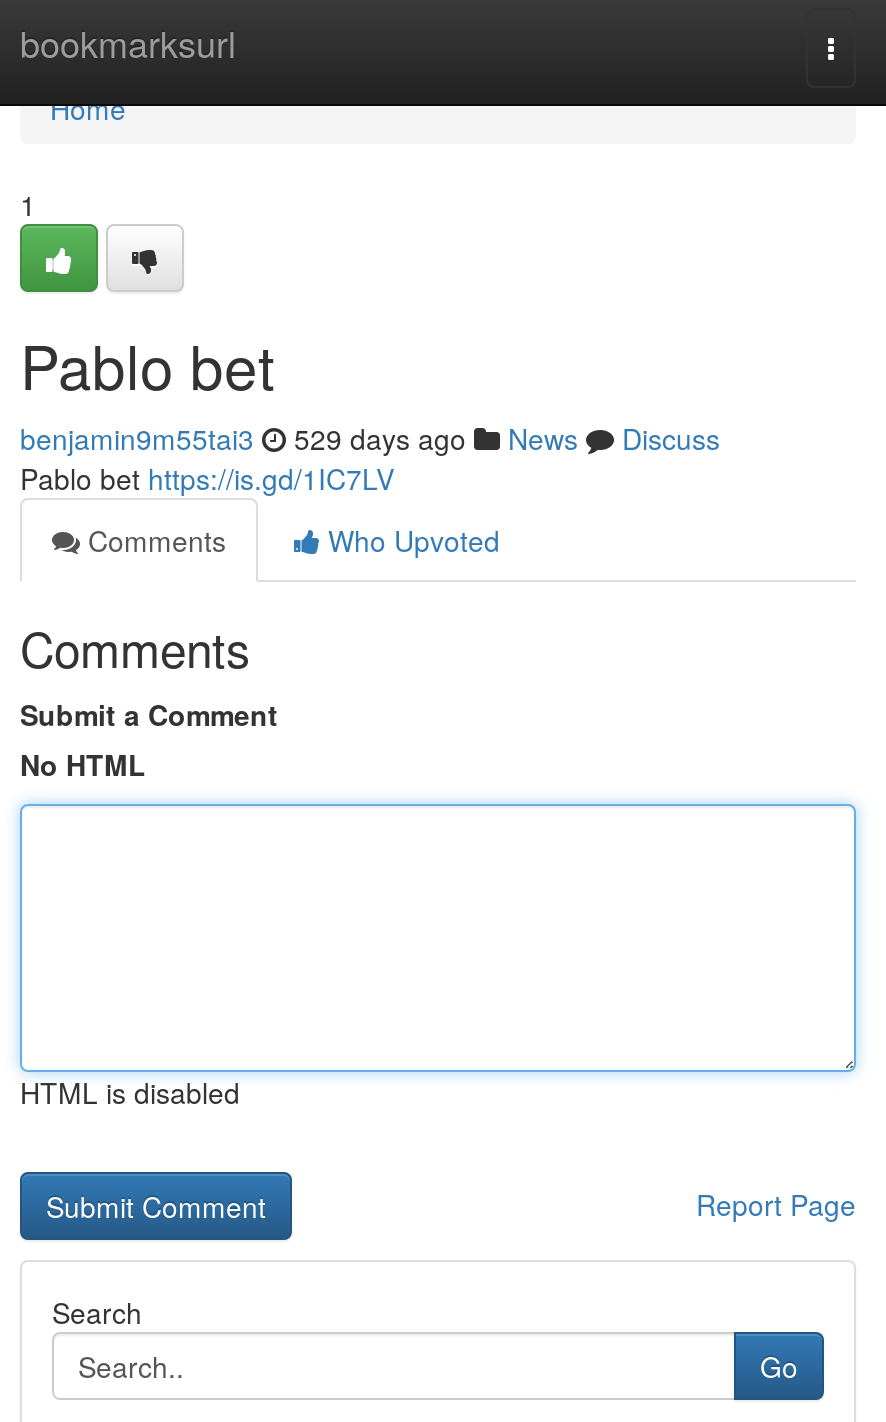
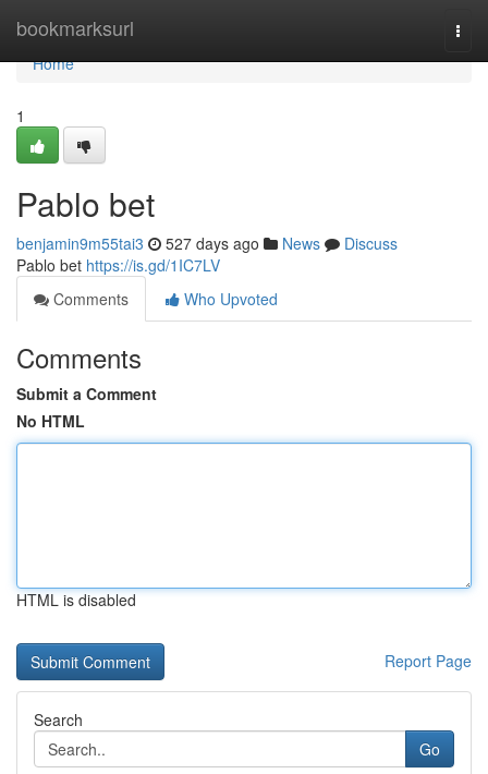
- benjamin9m55tai3 529 days ago News Discuss
+ benjamin9m55tai3 527 days ago News Discuss
